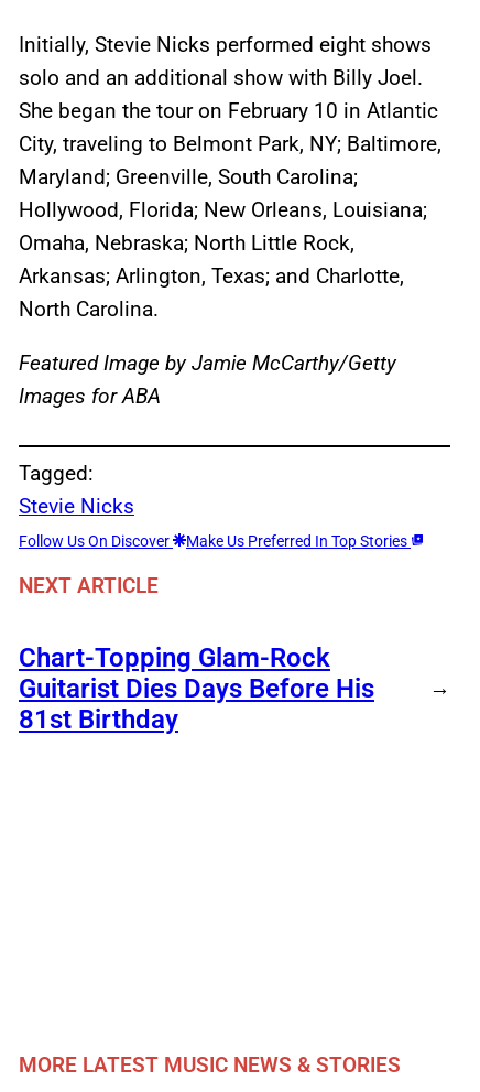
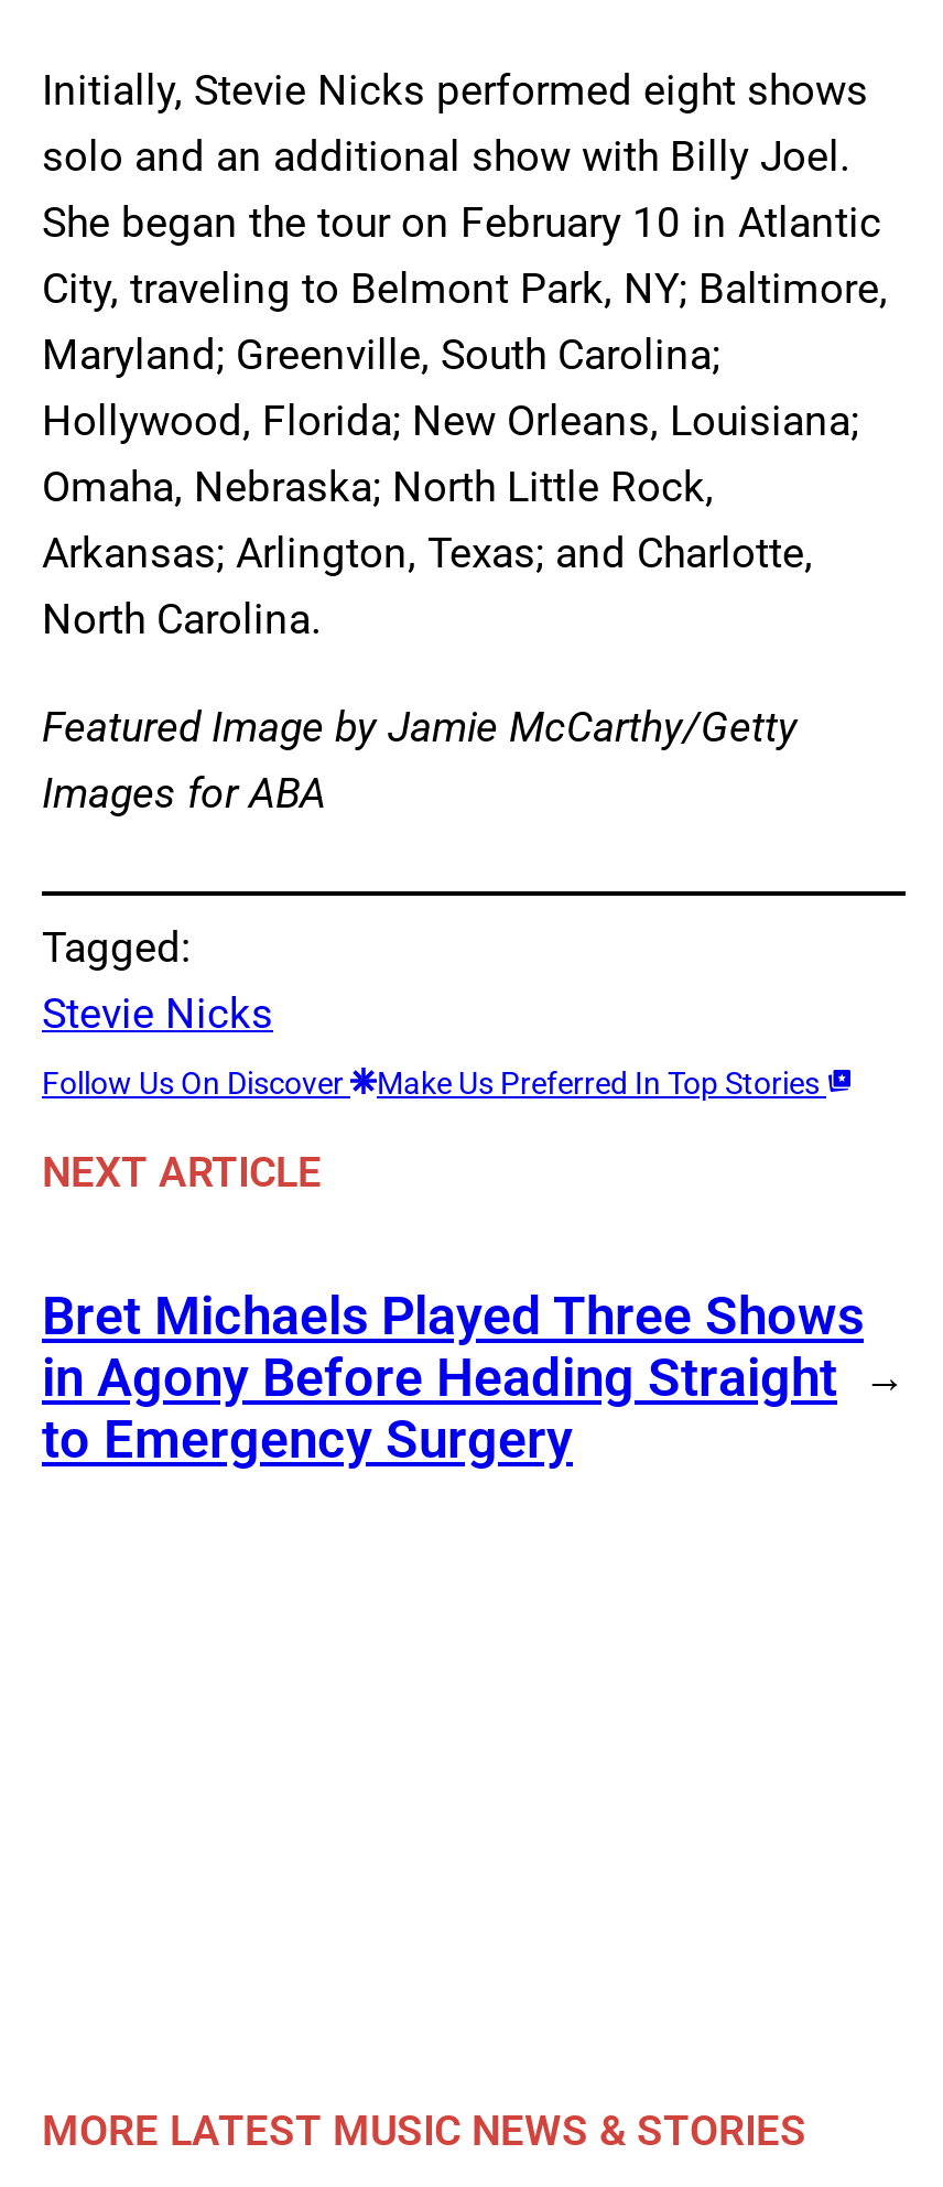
- Chart-Topping Glam-Rock
- Guitarist Dies Days Before His
- 81st Birthday
+ Bret Michaels Played Three Shows
+ in Agony Before Heading Straight
+ to Emergency Surgery
